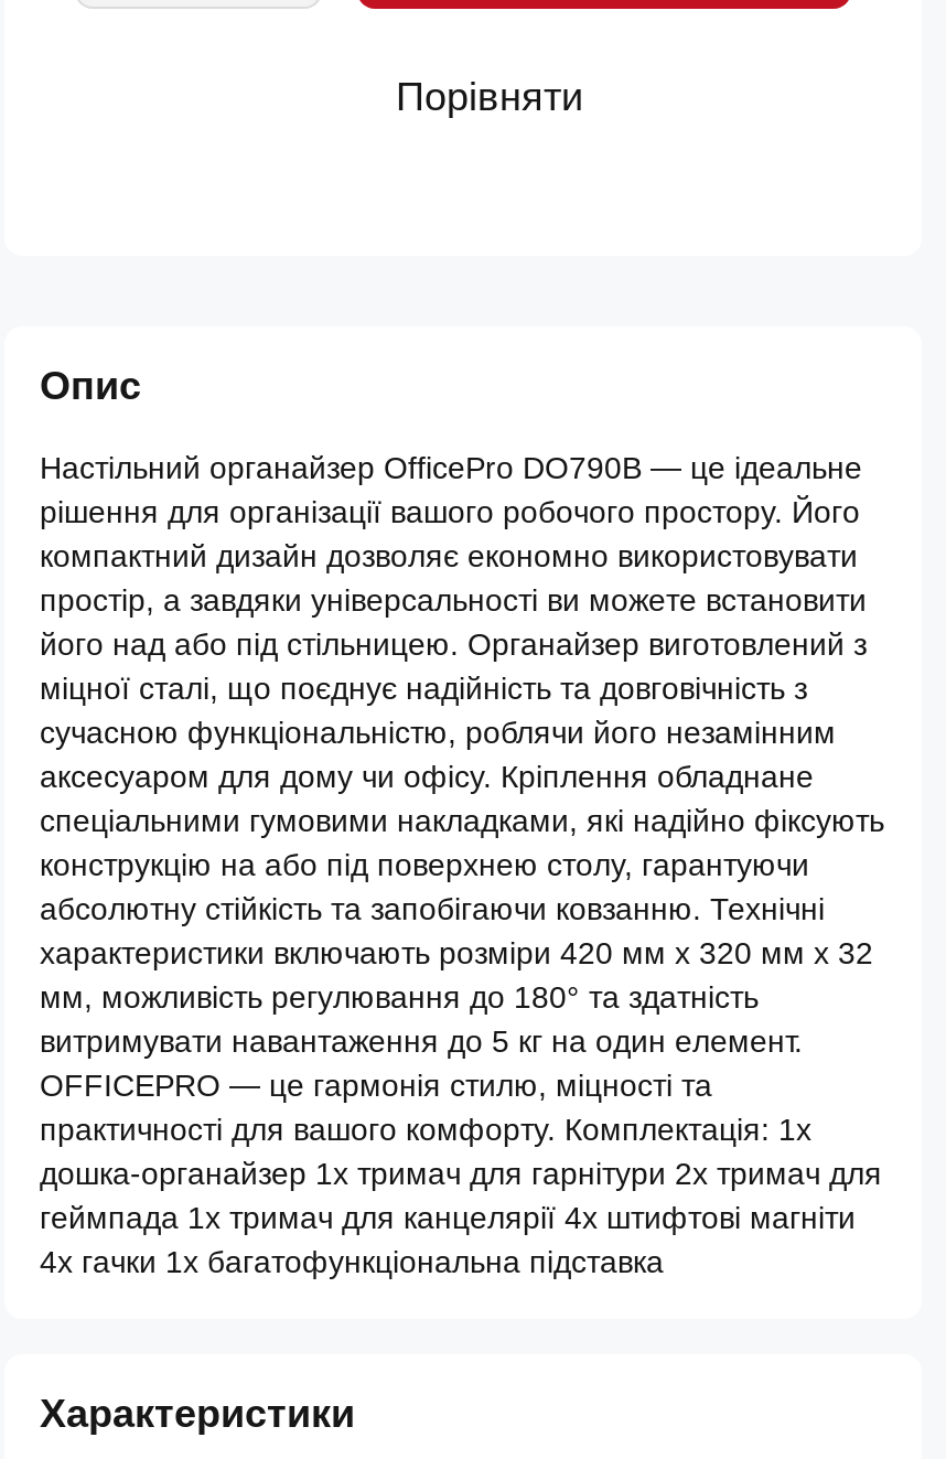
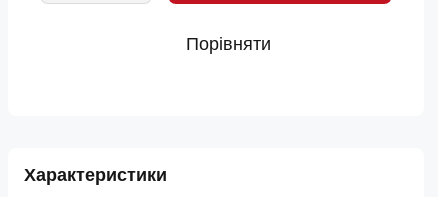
- Опис
- Настільний органайзер OfficePro DO790B — це ідеальне
- рішення для організації вашого робочого простору. Його
- компактний дизайн дозволяє економно використовувати
- простір, а завдяки універсальності ви можете встановити
- його над або під стільницею. Органайзер виготовлений з
- міцної сталі, що поєднує надійність та довговічність з
- сучасною функціональністю, роблячи його незамінним
- аксесуаром для дому чи офісу. Кріплення обладнане
- спеціальними гумовими накладками, які надійно фіксують
- конструкцію на або під поверхнею столу, гарантуючи
- абсолютну стійкість та запобігаючи ковзанню. Технічні
- характеристики включають розміри 420 мм x 320 мм x 32
- мм, можливість регулювання до 180° та здатність
- витримувати навантаження до 5 кг на один елемент.
- OFFICEPRO — це гармонія стилю, міцності та
- практичності для вашого комфорту. Комплектація: 1х
- дошка-органайзер 1х тримач для гарнітури 2х тримач для
- геймпада 1х тримач для канцелярії 4х штифтові магніти
- 4х гачки 1х багатофункціональна підставка
